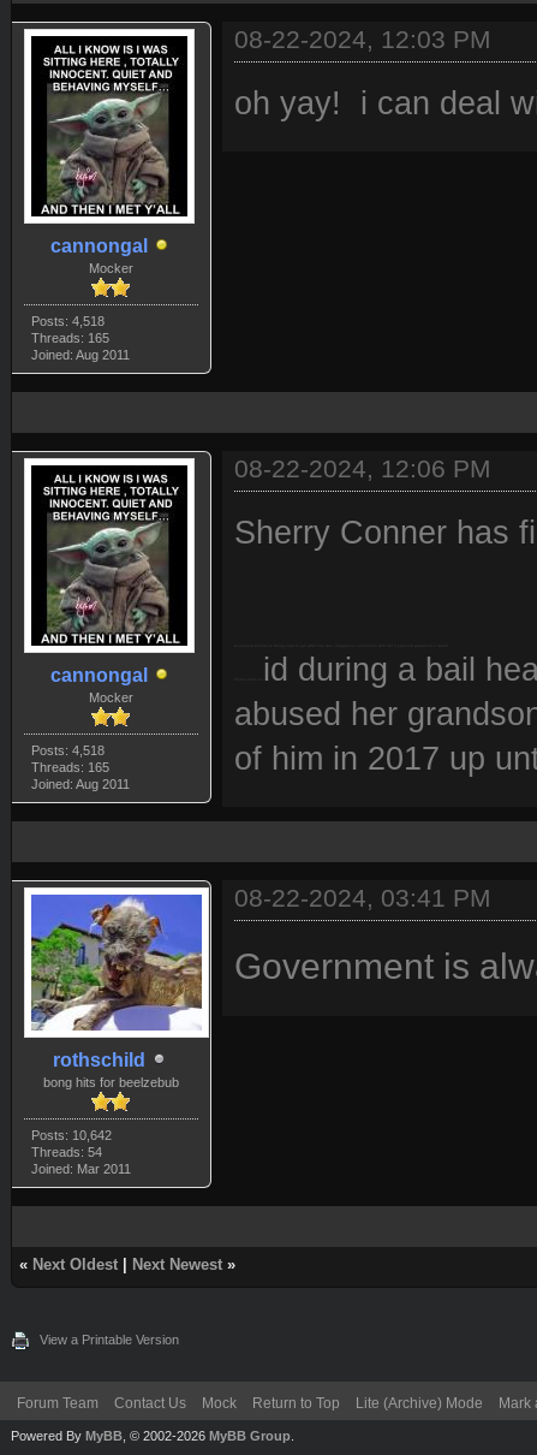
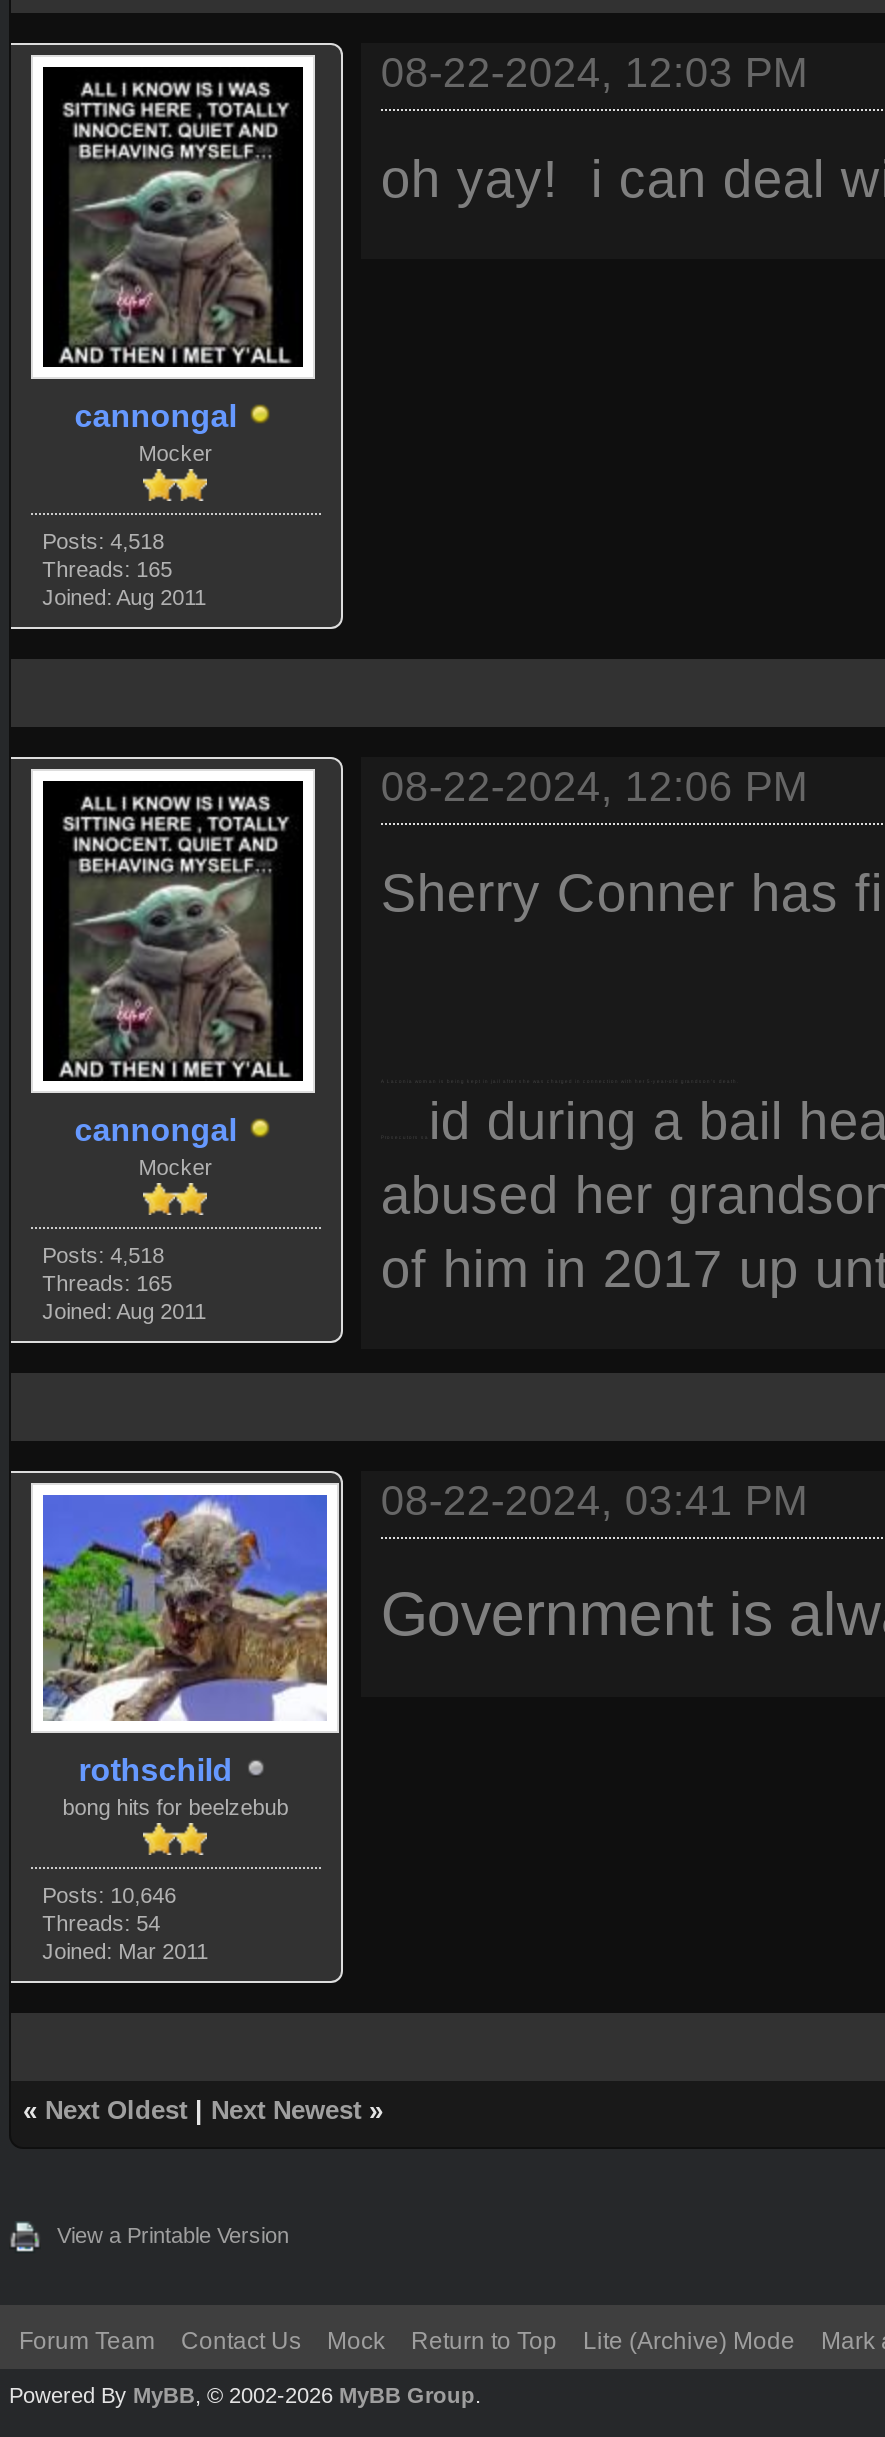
- Posts: 10,642
+ Posts: 10,646
